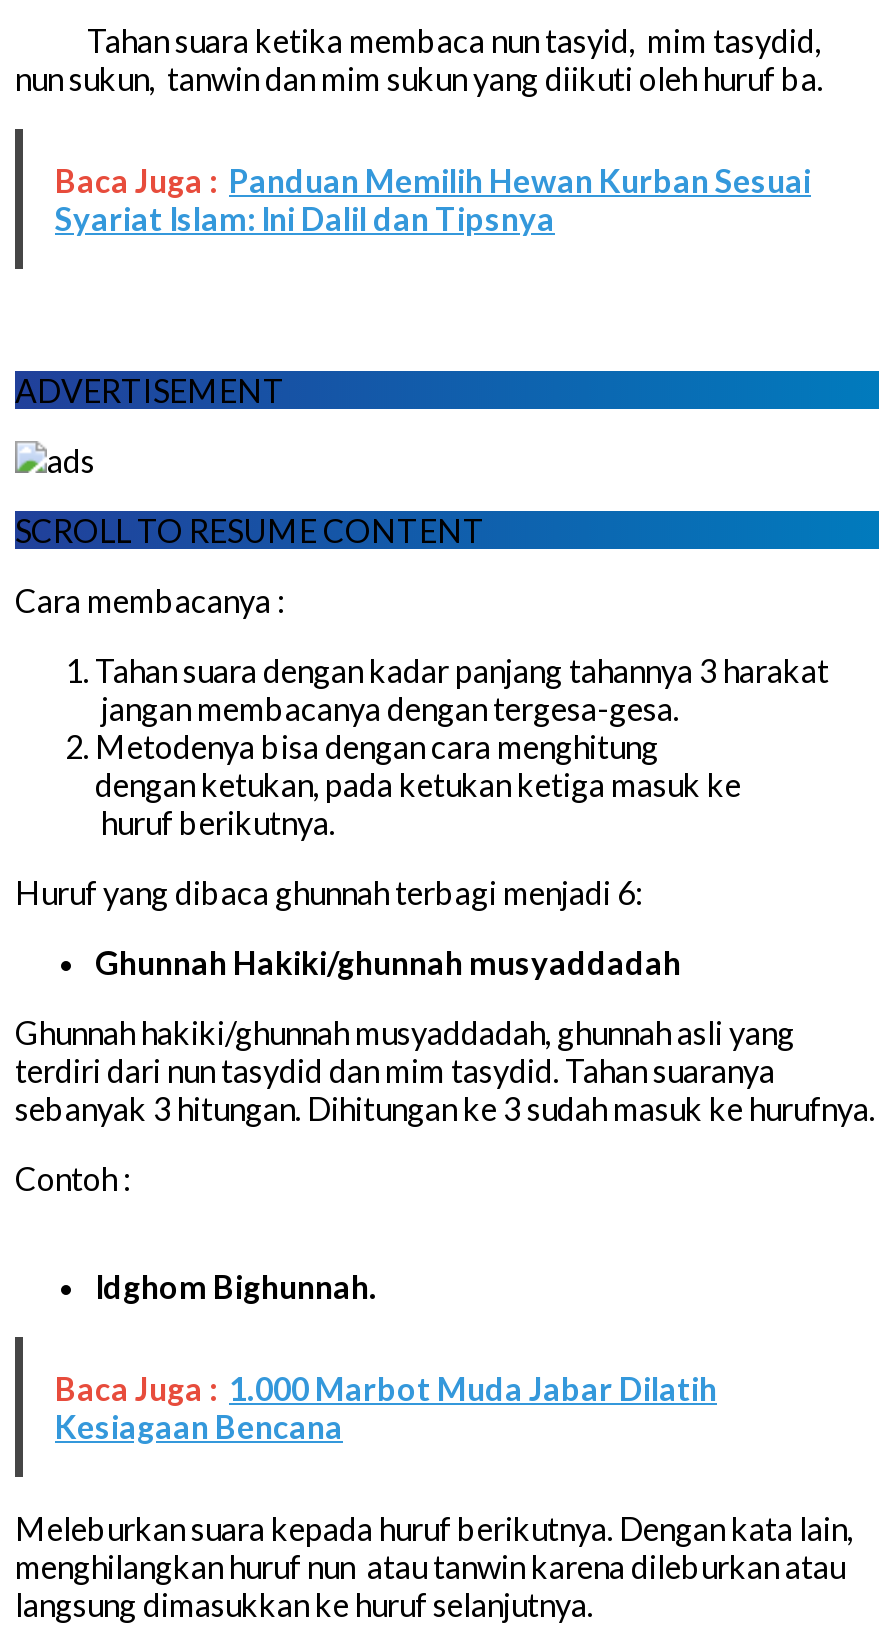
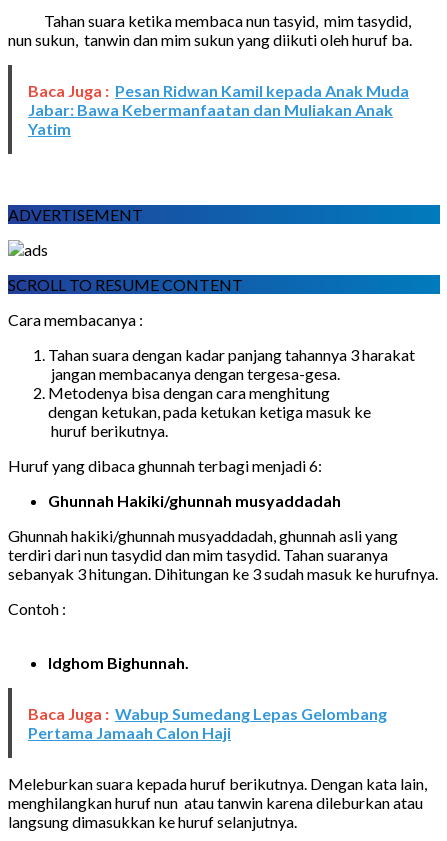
- Baca Juga : Panduan Memilih Hewan Kurban Sesuai
- Syariat Islam: Ini Dalil dan Tipsnya
+ Baca Juga : Pesan Ridwan Kamil kepada Anak Muda
+ Jabar: Bawa Kebermanfaatan dan Muliakan Anak
+ Yatim

- Baca Juga : 1.000 Marbot Muda Jabar Dilatih
- Kesiagaan Bencana
+ Baca Juga : Wabup Sumedang Lepas Gelombang
+ Pertama Jamaah Calon Haji
